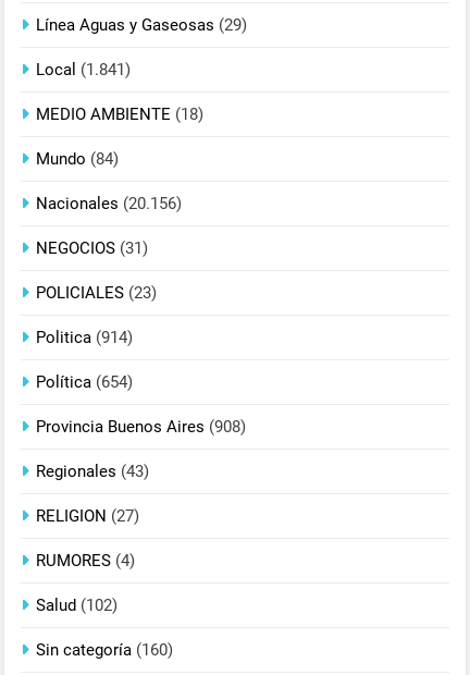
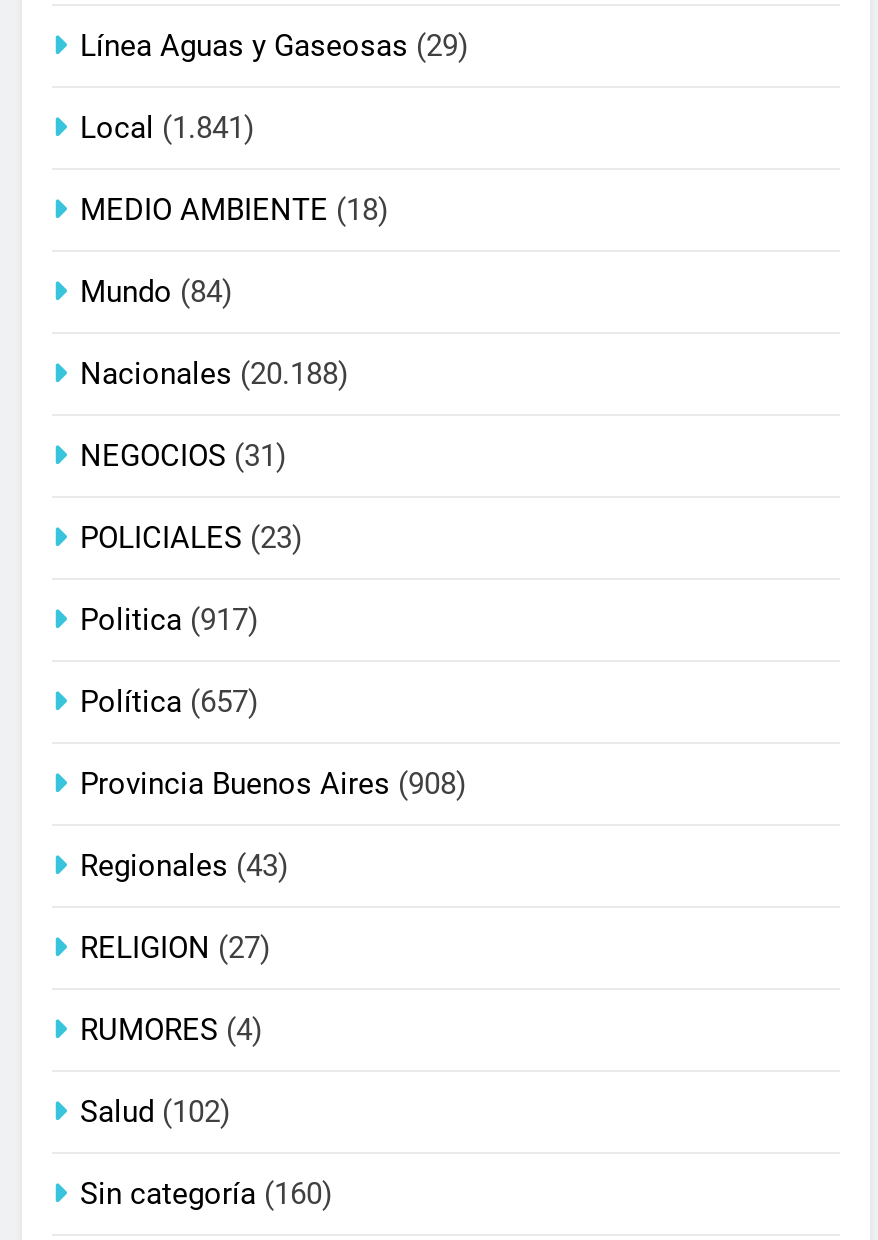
- Nacionales (20.156)
+ Nacionales (20.188)

- Politica (914)
+ Politica (917)

- Política (654)
+ Política (657)
